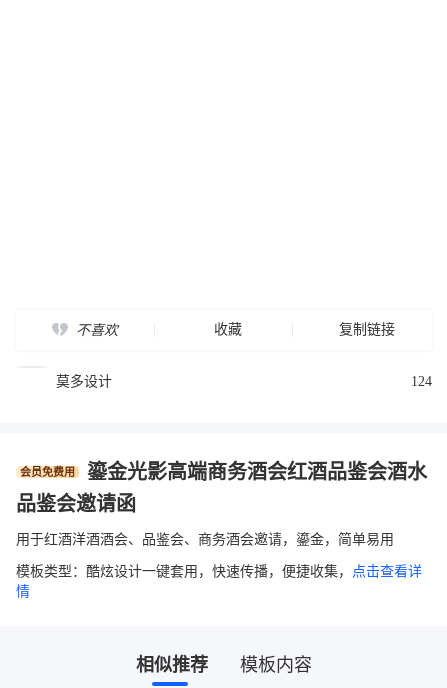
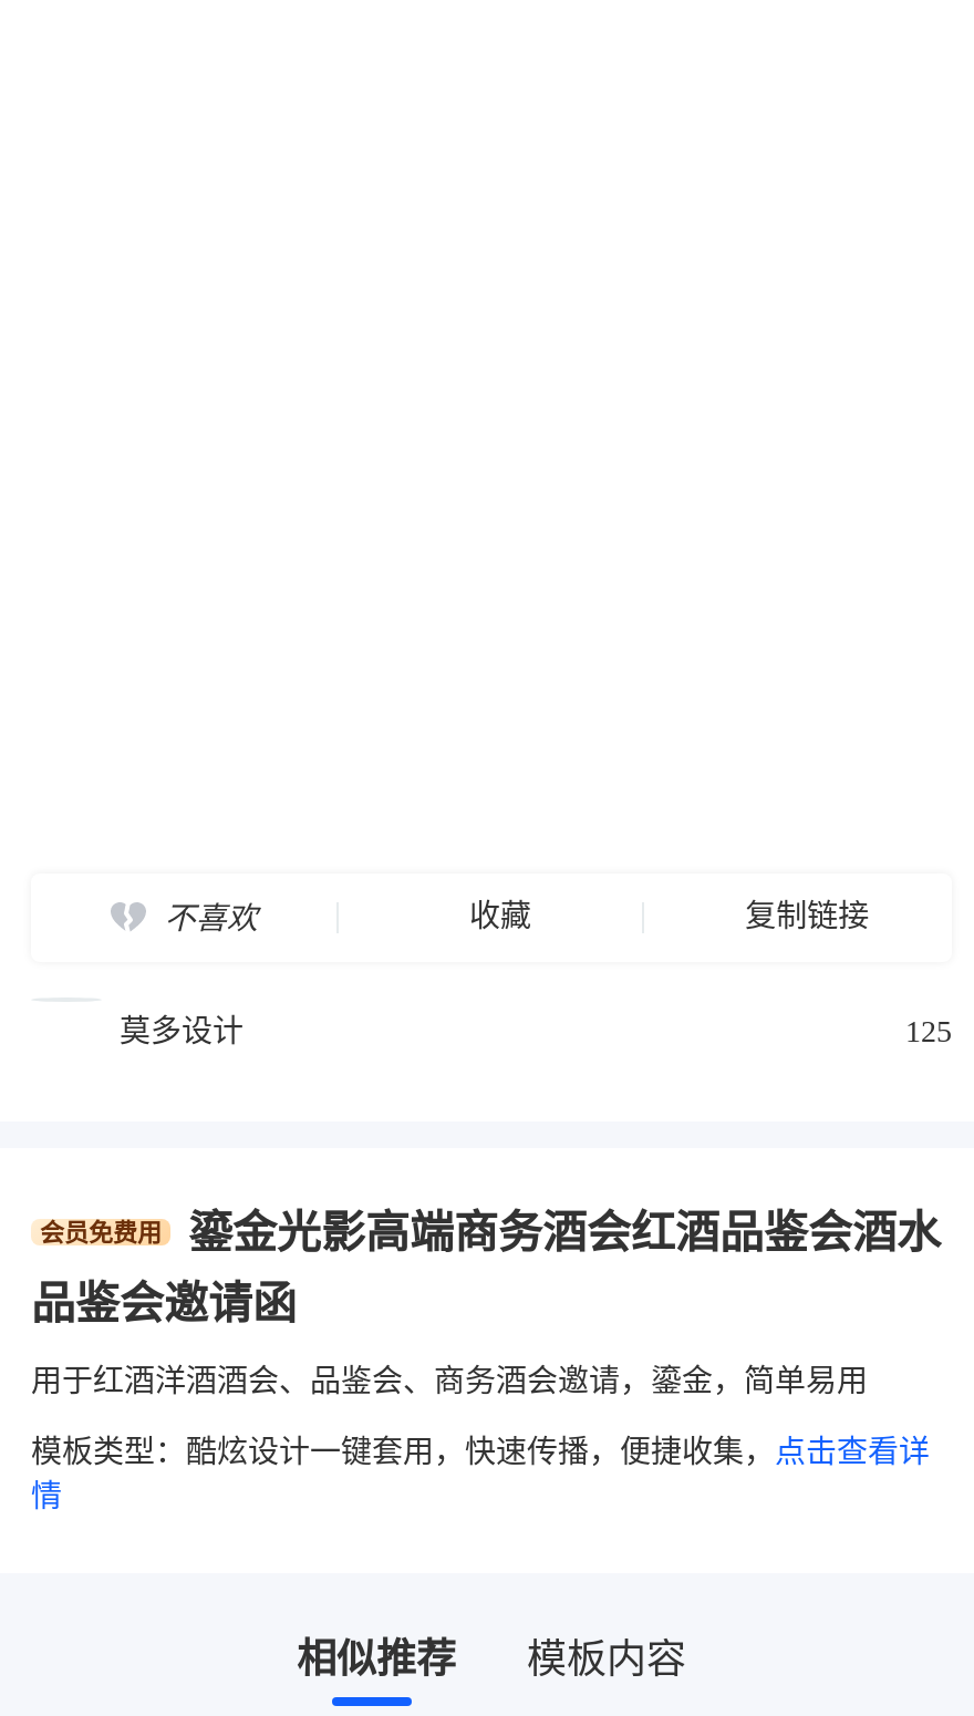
- 124
+ 125
